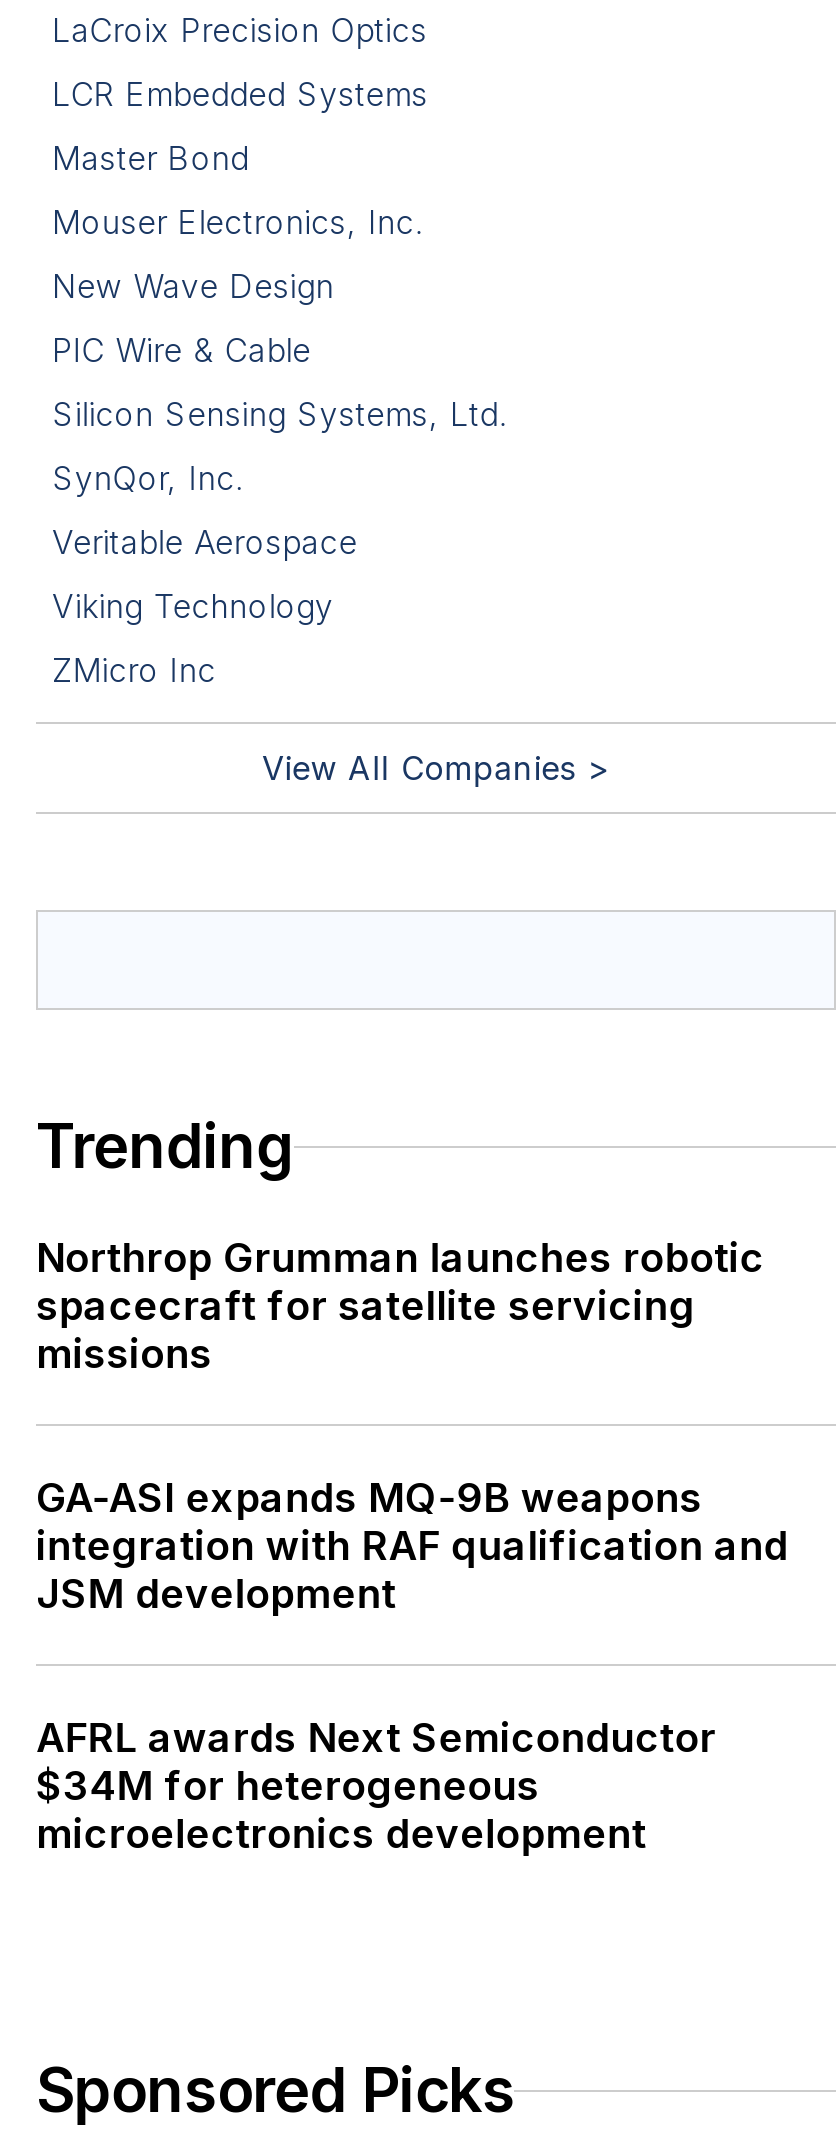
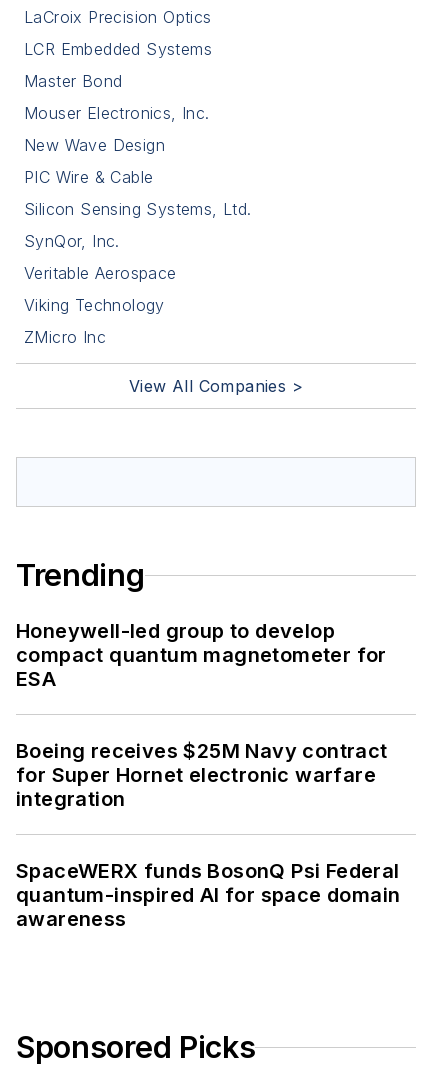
- Northrop Grumman launches robotic
- spacecraft for satellite servicing
- missions
+ Honeywell-led group to develop
+ compact quantum magnetometer for
+ ESA

- GA-ASI expands MQ-9B weapons
- integration with RAF qualification and
- JSM development
+ Boeing receives $25M Navy contract
+ for Super Hornet electronic warfare
+ integration

- AFRL awards Next Semiconductor
- $34M for heterogeneous
- microelectronics development
+ SpaceWERX funds BosonQ Psi Federal
+ quantum-inspired AI for space domain
+ awareness
